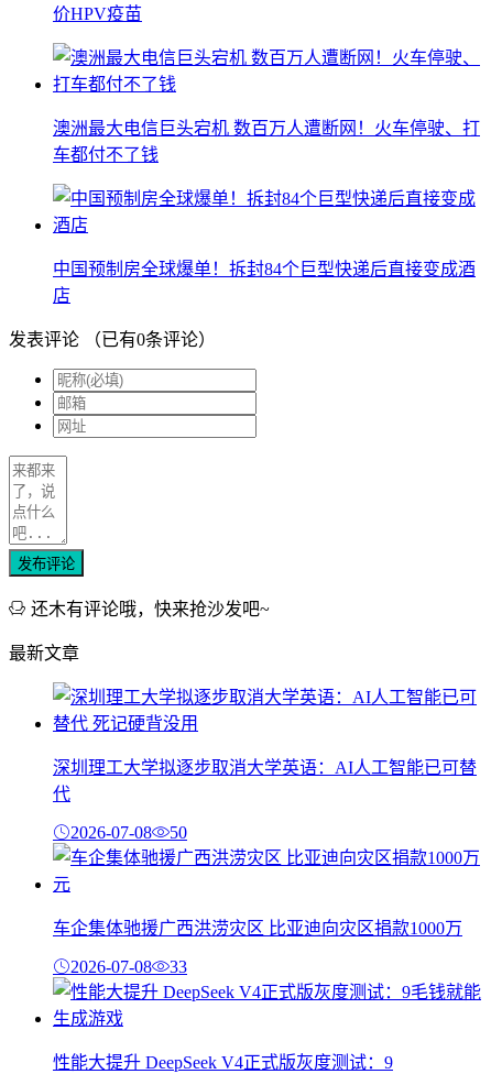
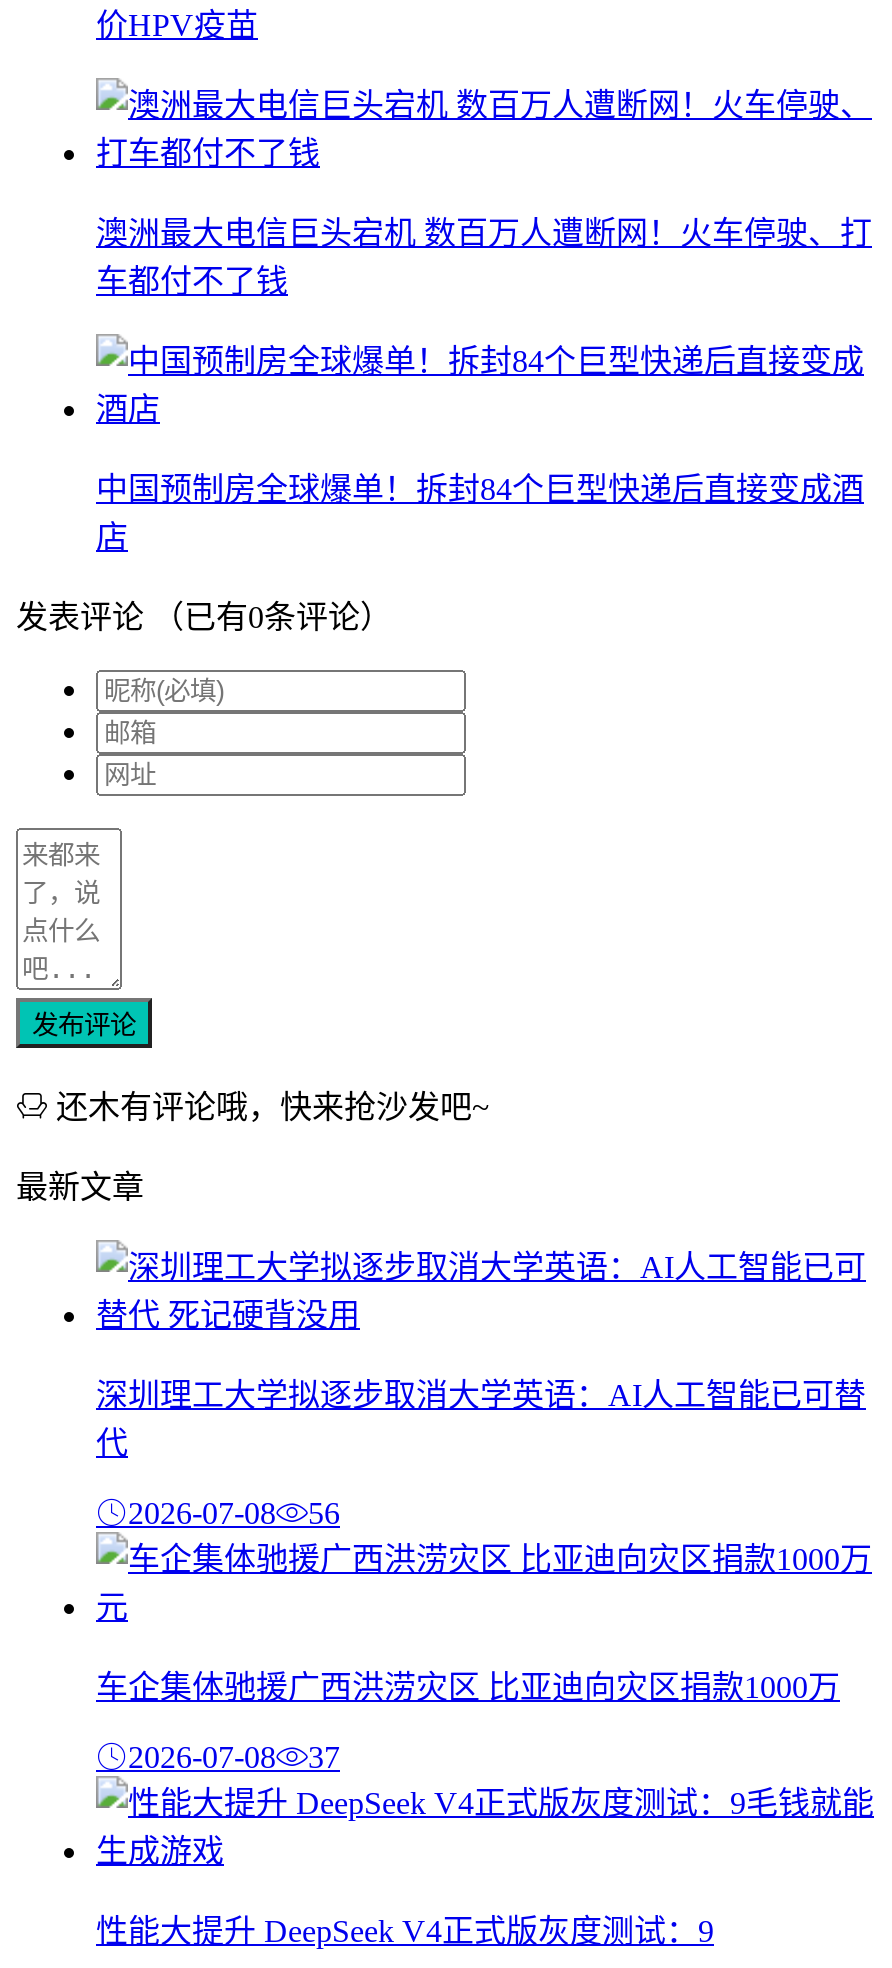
- 2026-07-08 50
+ 2026-07-08 56

- 2026-07-08 33
+ 2026-07-08 37
